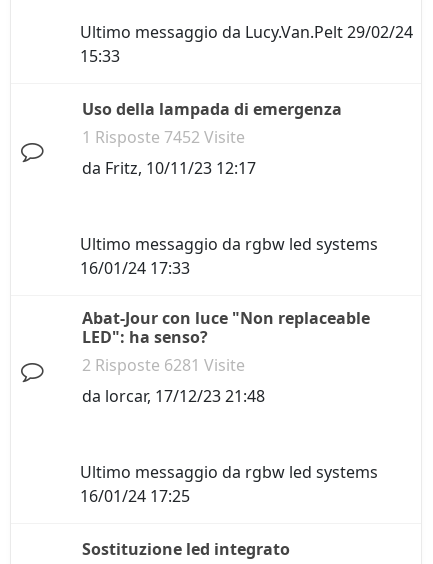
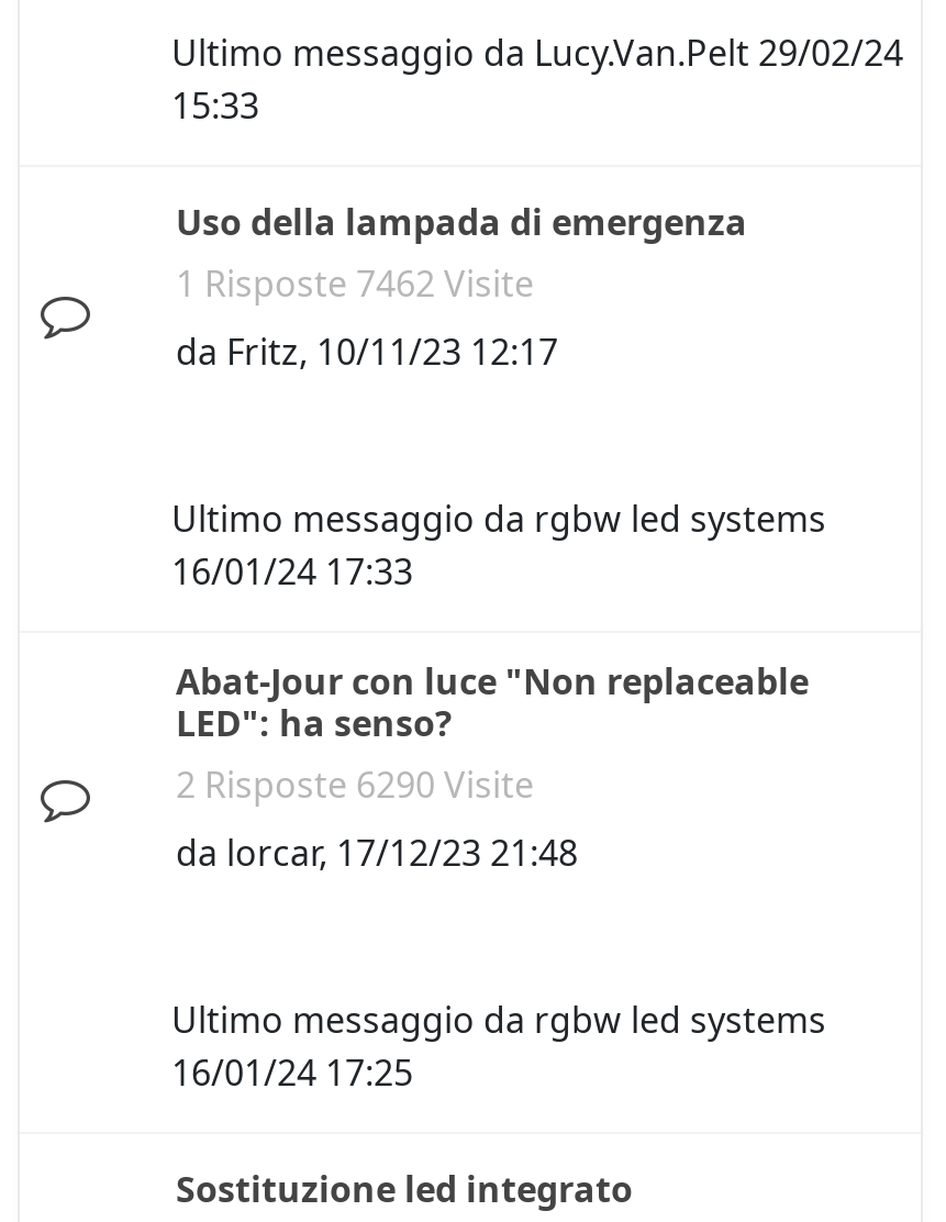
- 1 Risposte 7452 Visite
+ 1 Risposte 7462 Visite

- 2 Risposte 6281 Visite
+ 2 Risposte 6290 Visite
